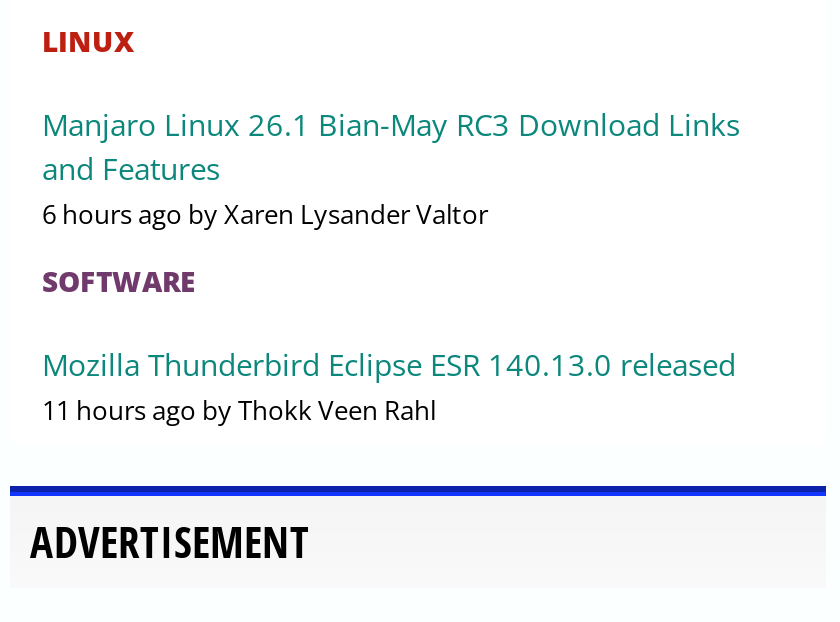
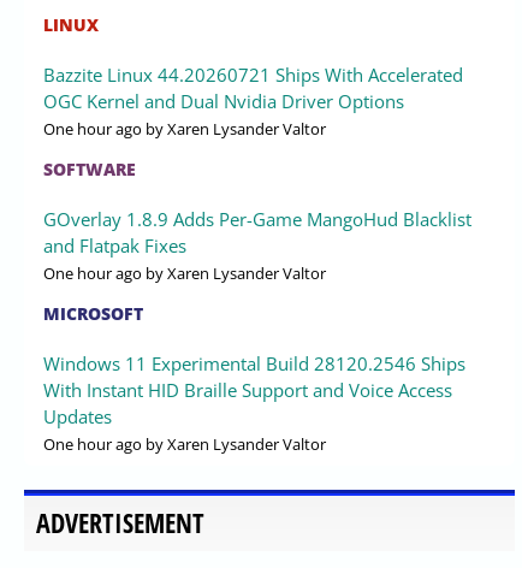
- Manjaro Linux 26.1 Bian-May RC3 Download Links
- and Features
- 6 hours ago by Xaren Lysander Valtor
+ Bazzite Linux 44.20260721 Ships With Accelerated
+ OGC Kernel and Dual Nvidia Driver Options
+ One hour ago by Xaren Lysander Valtor

- Mozilla Thunderbird Eclipse ESR 140.13.0 released
- 11 hours ago by Thokk Veen Rahl
+ GOverlay 1.8.9 Adds Per-Game MangoHud Blacklist
+ and Flatpak Fixes
+ One hour ago by Xaren Lysander Valtor
+ MICROSOFT
+ Windows 11 Experimental Build 28120.2546 Ships
+ With Instant HID Braille Support and Voice Access
+ Updates
+ One hour ago by Xaren Lysander Valtor
